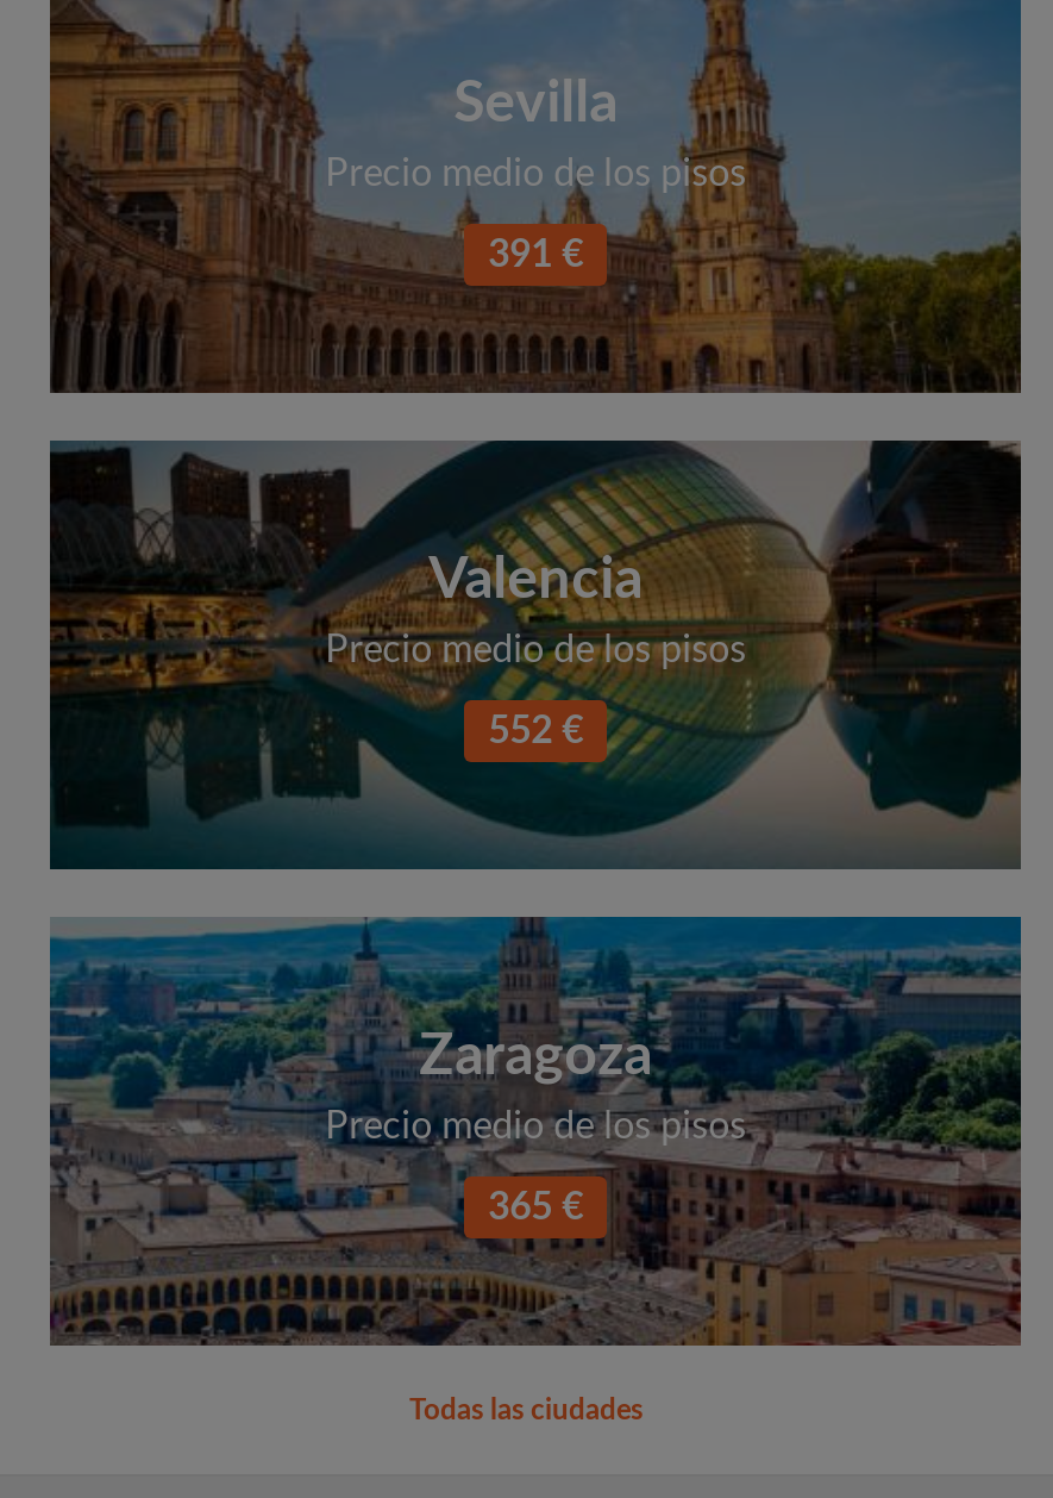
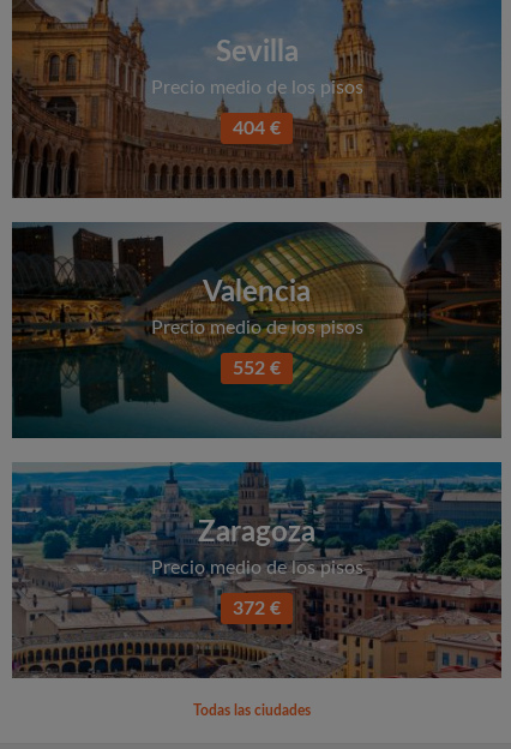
- 391 €
+ 404 €

- 365 €
+ 372 €
